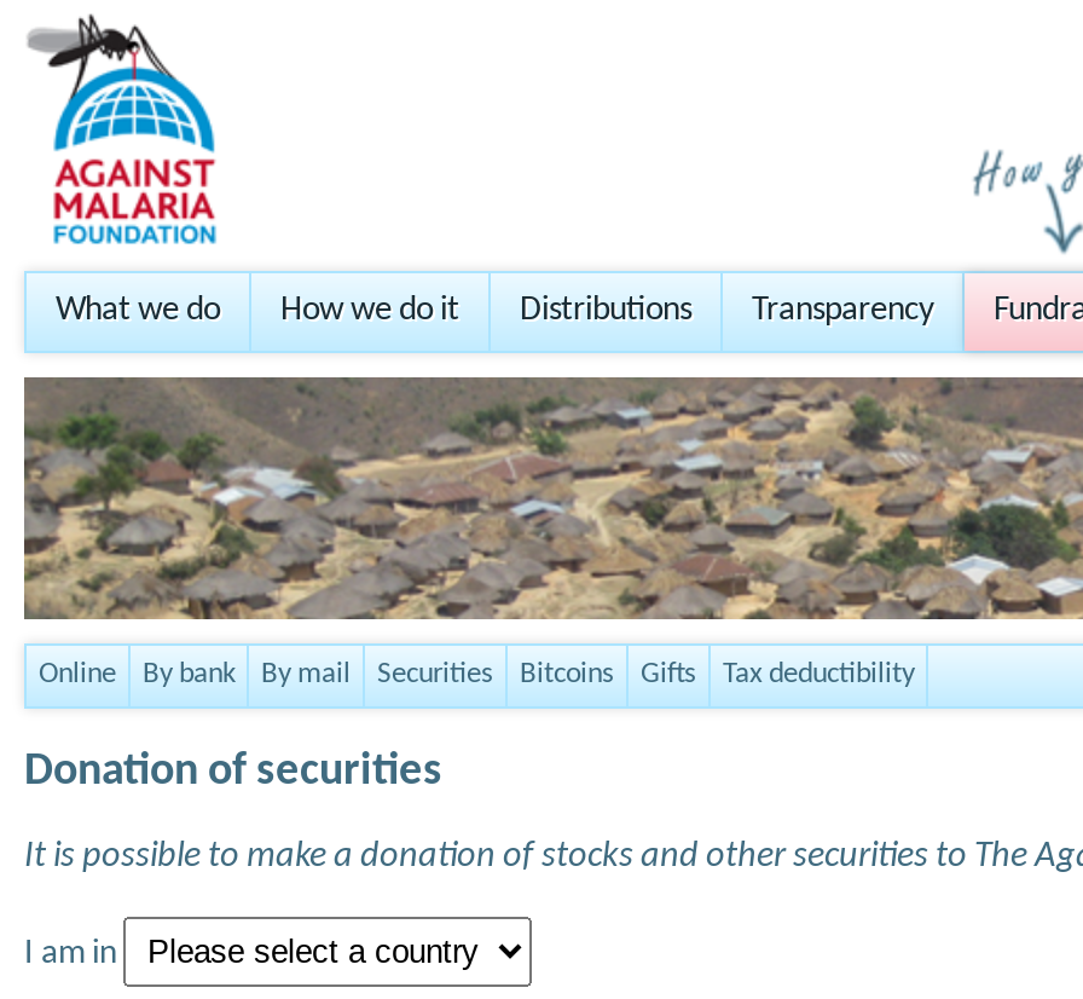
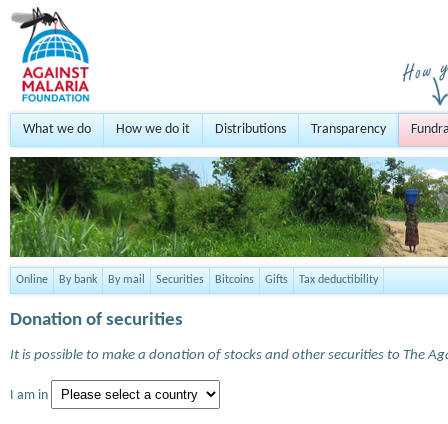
- [image]
+ [image]
